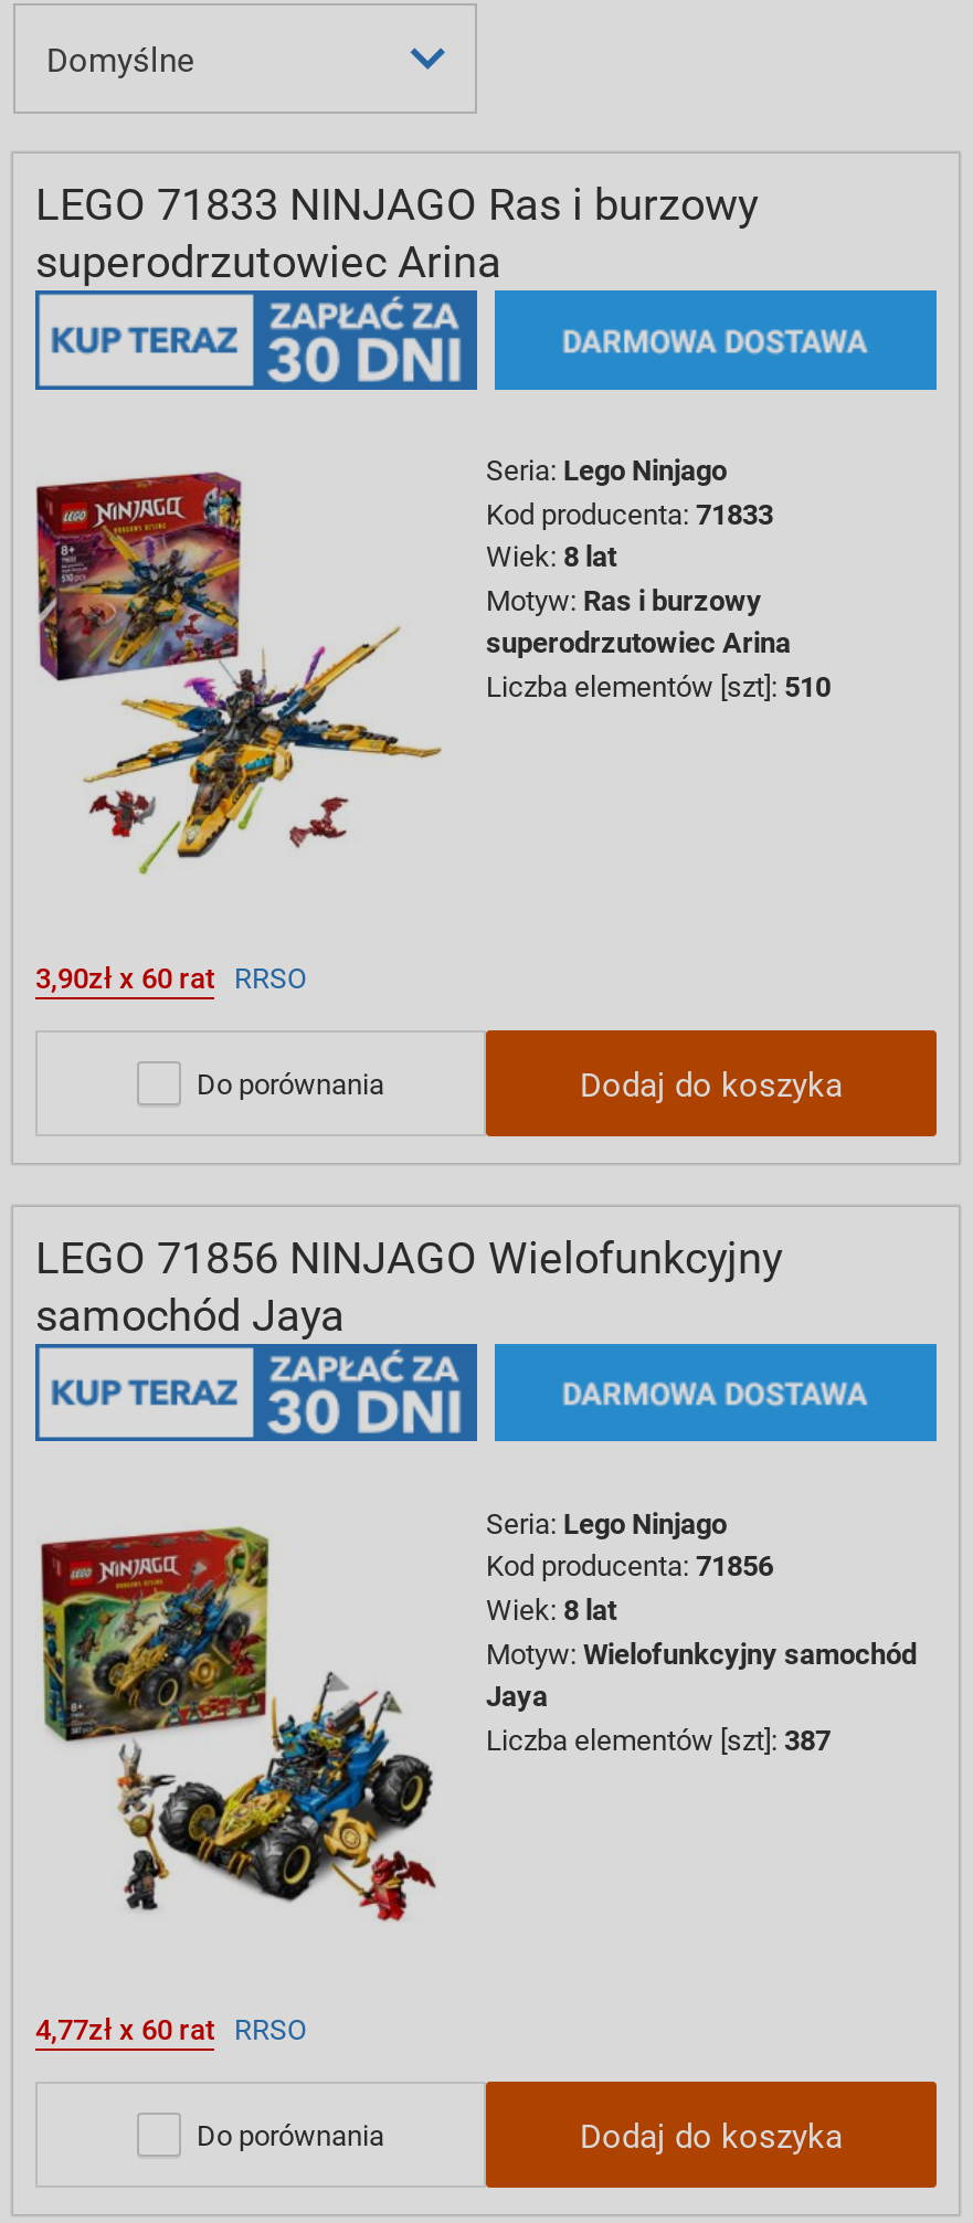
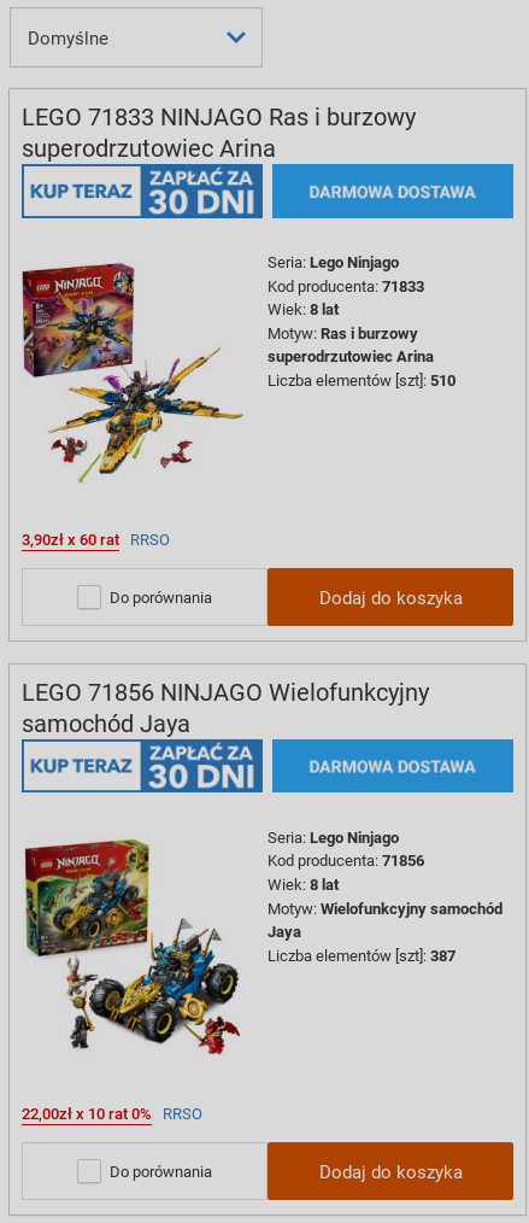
- 4,77zł x 60 rat RRSO
+ 22,00zł x 10 rat 0% RRSO
